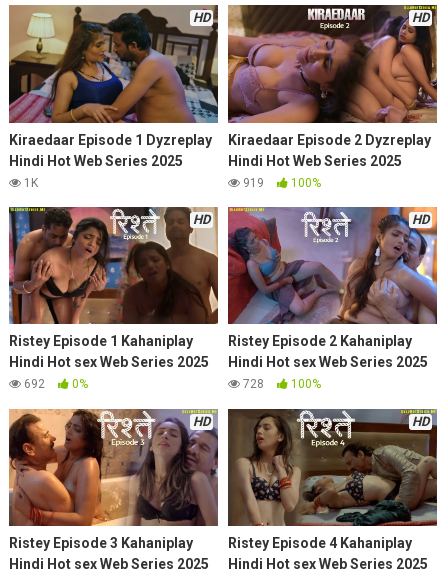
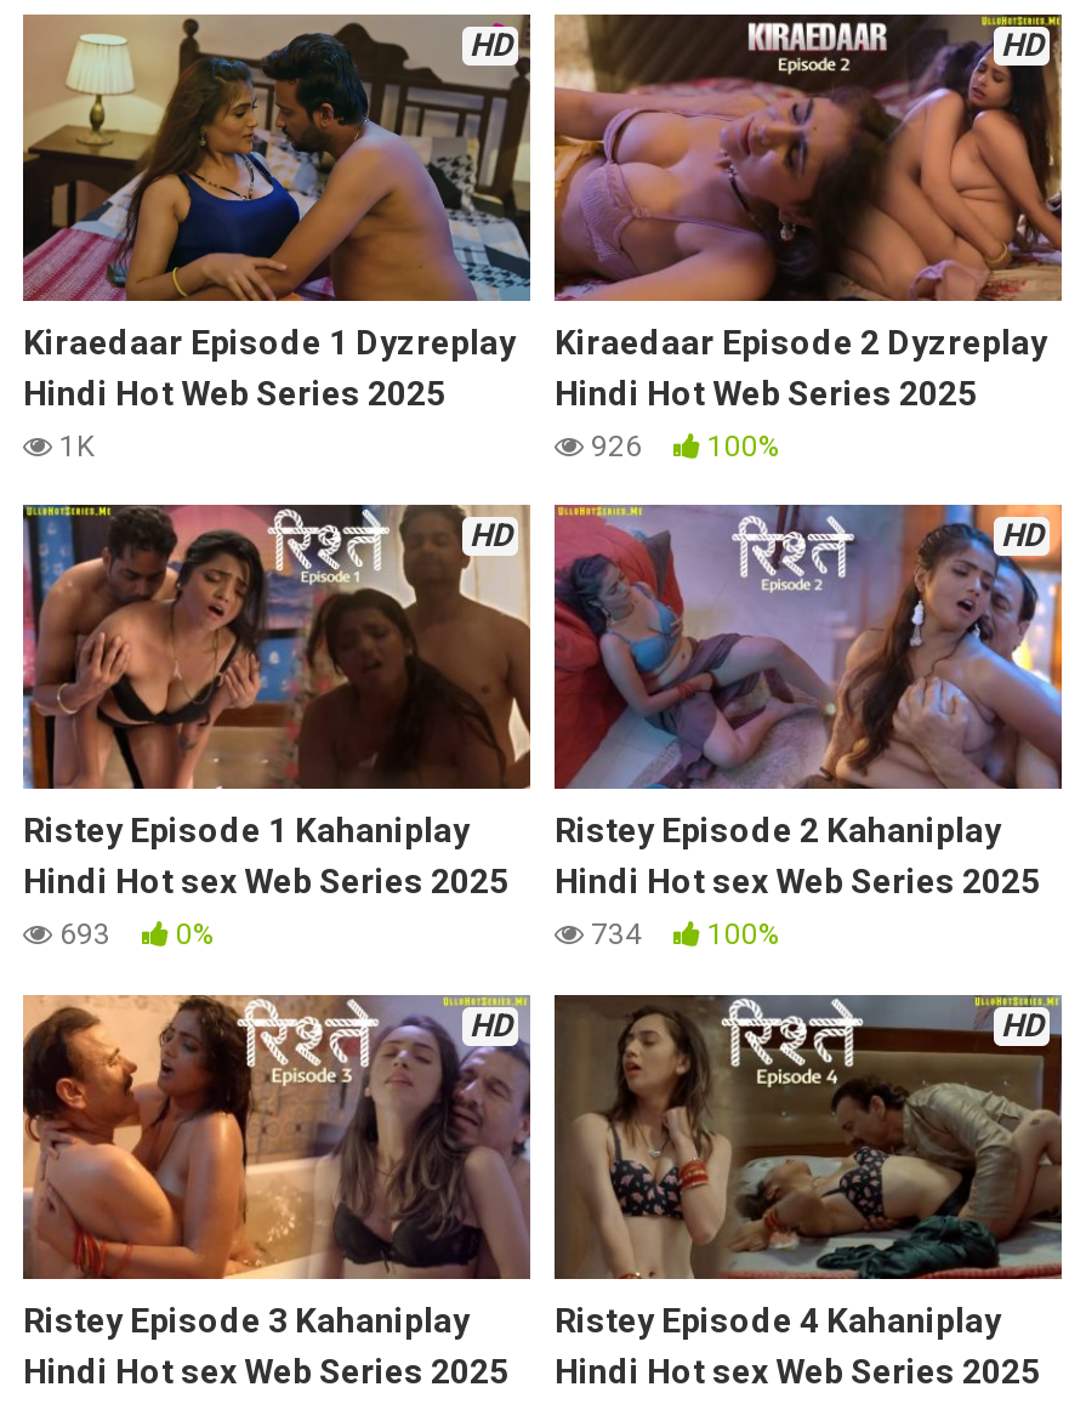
- 919 100%
+ 926 100%

- 692 0%
+ 693 0%

- 728 100%
+ 734 100%
